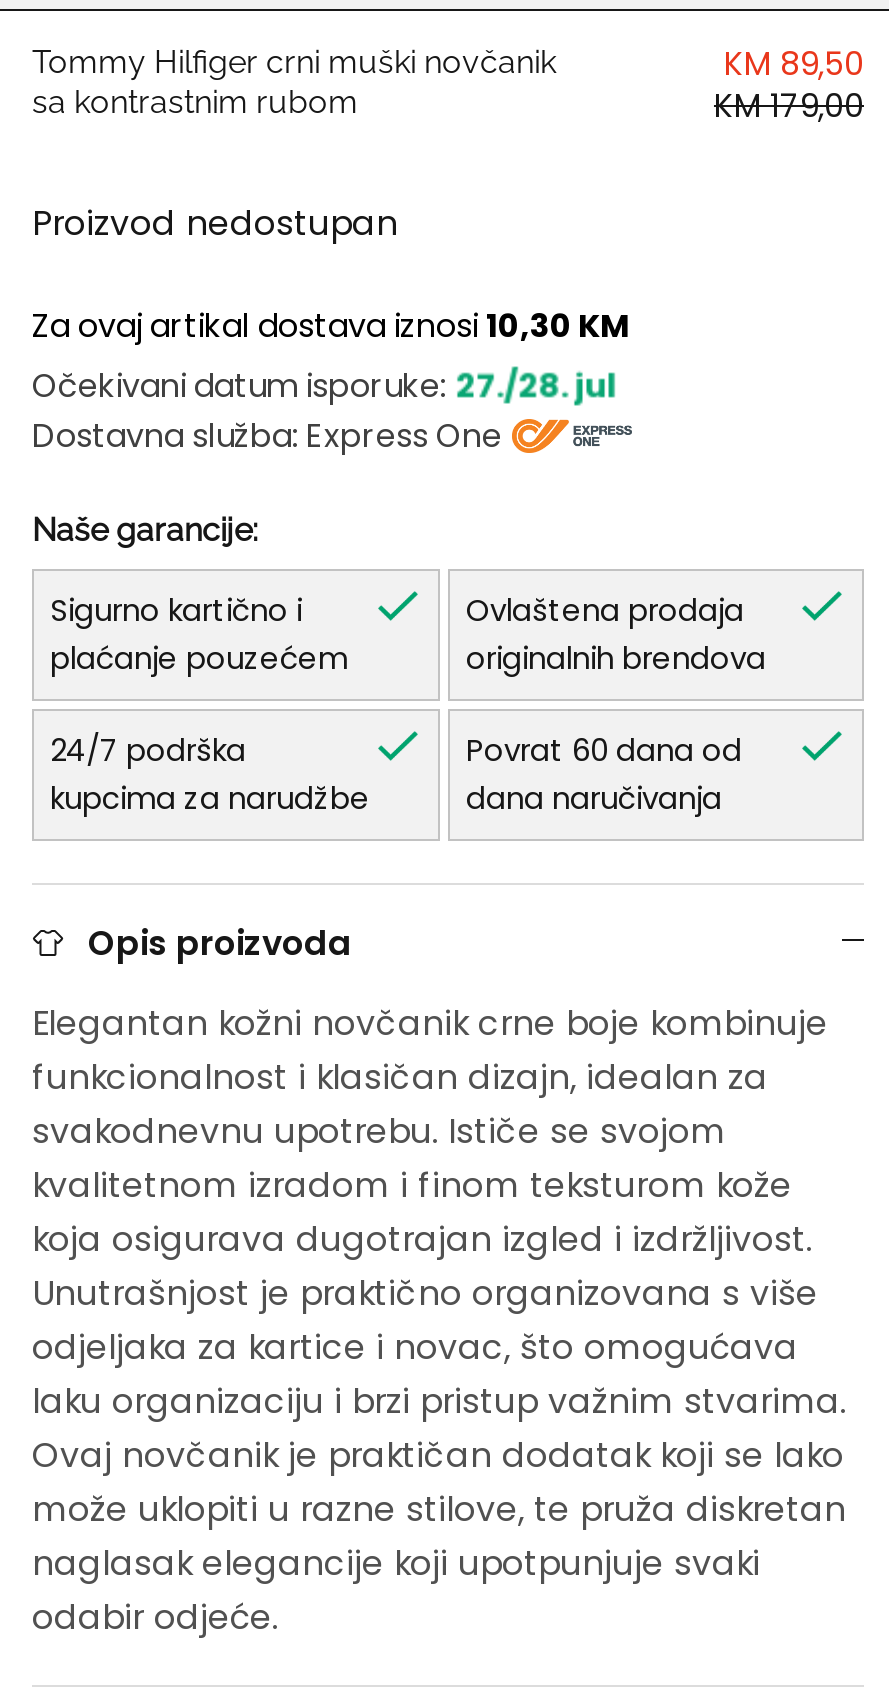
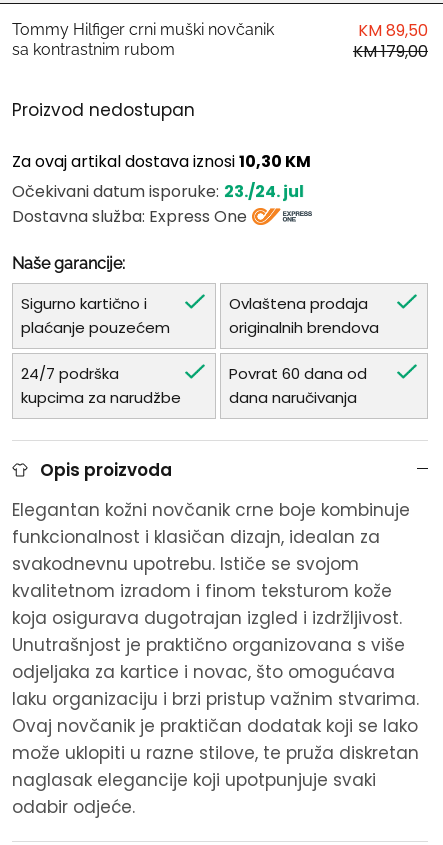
- Očekivani datum isporuke: 27./28. jul
+ Očekivani datum isporuke: 23./24. jul
